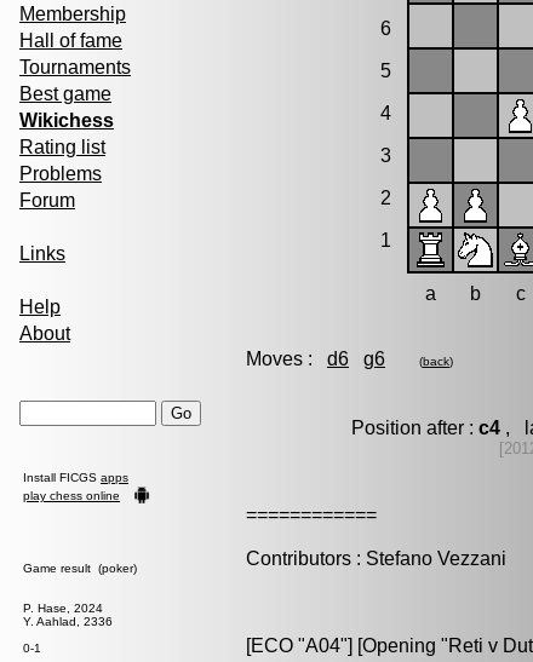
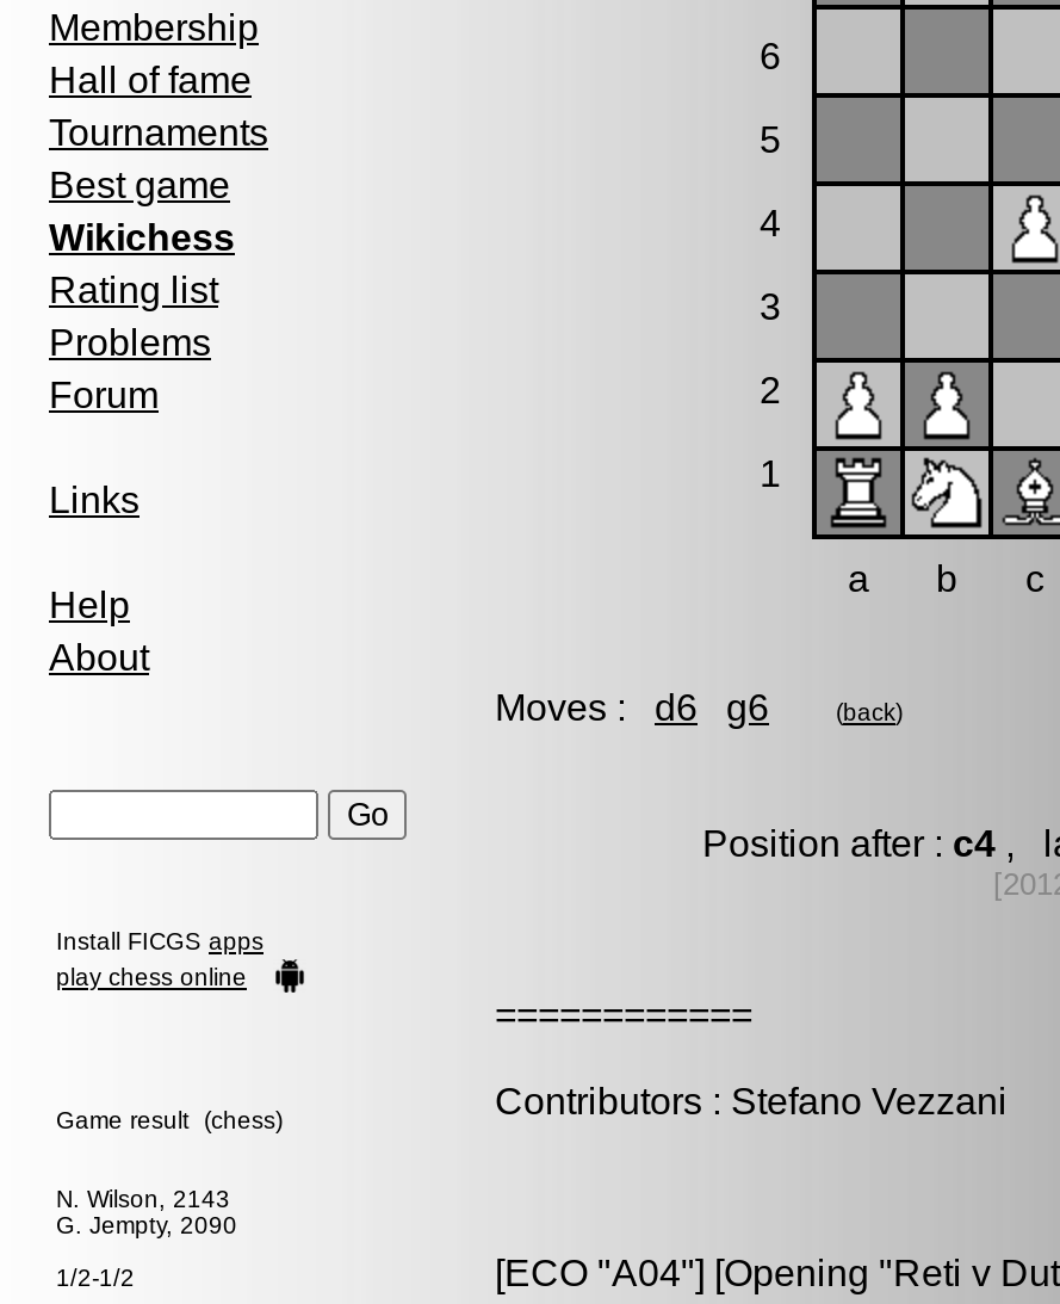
- Game result (poker)
+ Game result (chess)

- P. Hase, 2024
- Y. Aahlad, 2336
+ N. Wilson, 2143
+ G. Jempty, 2090

- 0-1
+ 1/2-1/2
